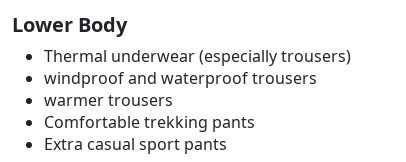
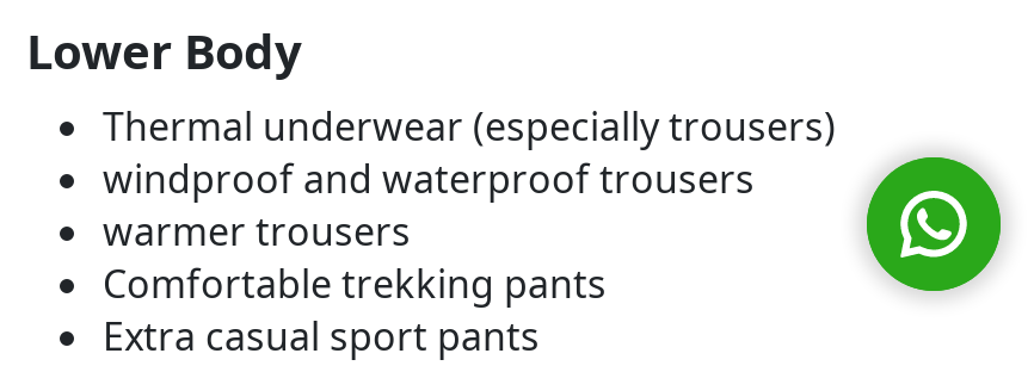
+ [image]
